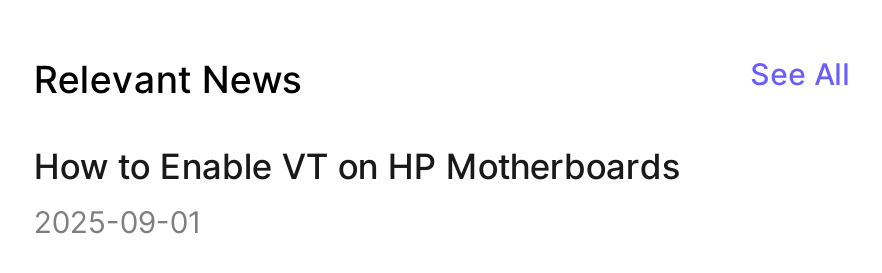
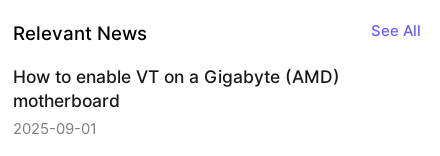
- How to Enable VT on HP Motherboards
+ How to enable VT on a Gigabyte (AMD)
+ motherboard
